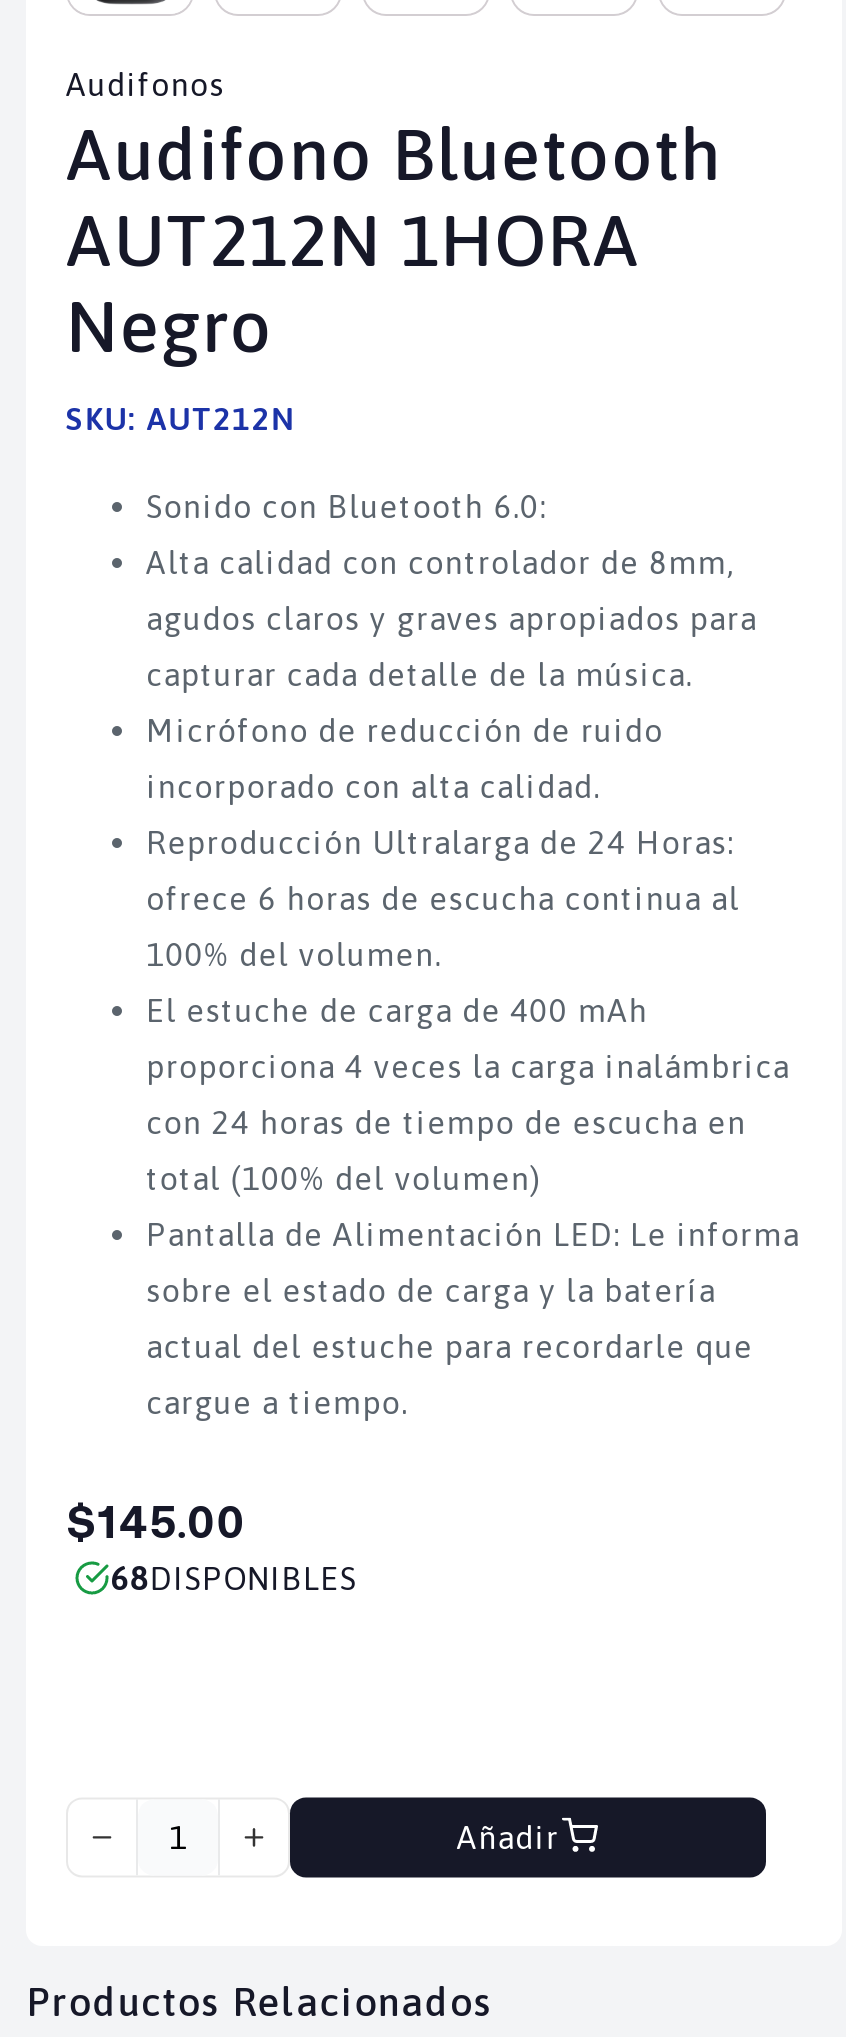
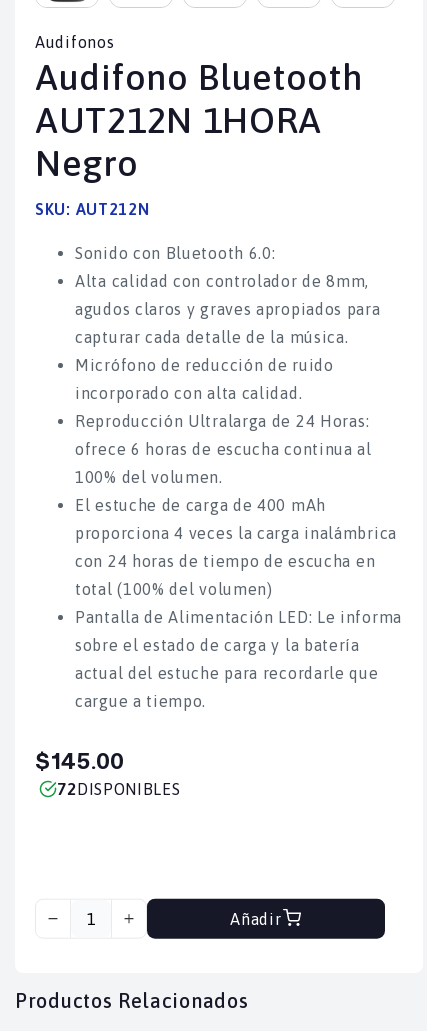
- 68DISPONIBLES
+ 72DISPONIBLES
